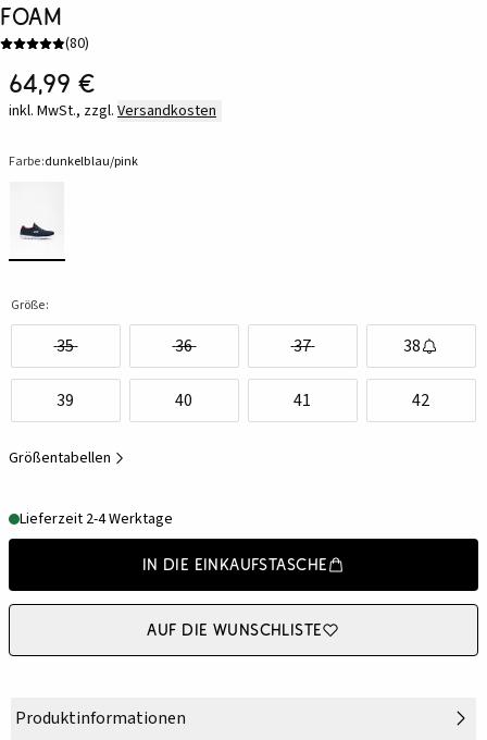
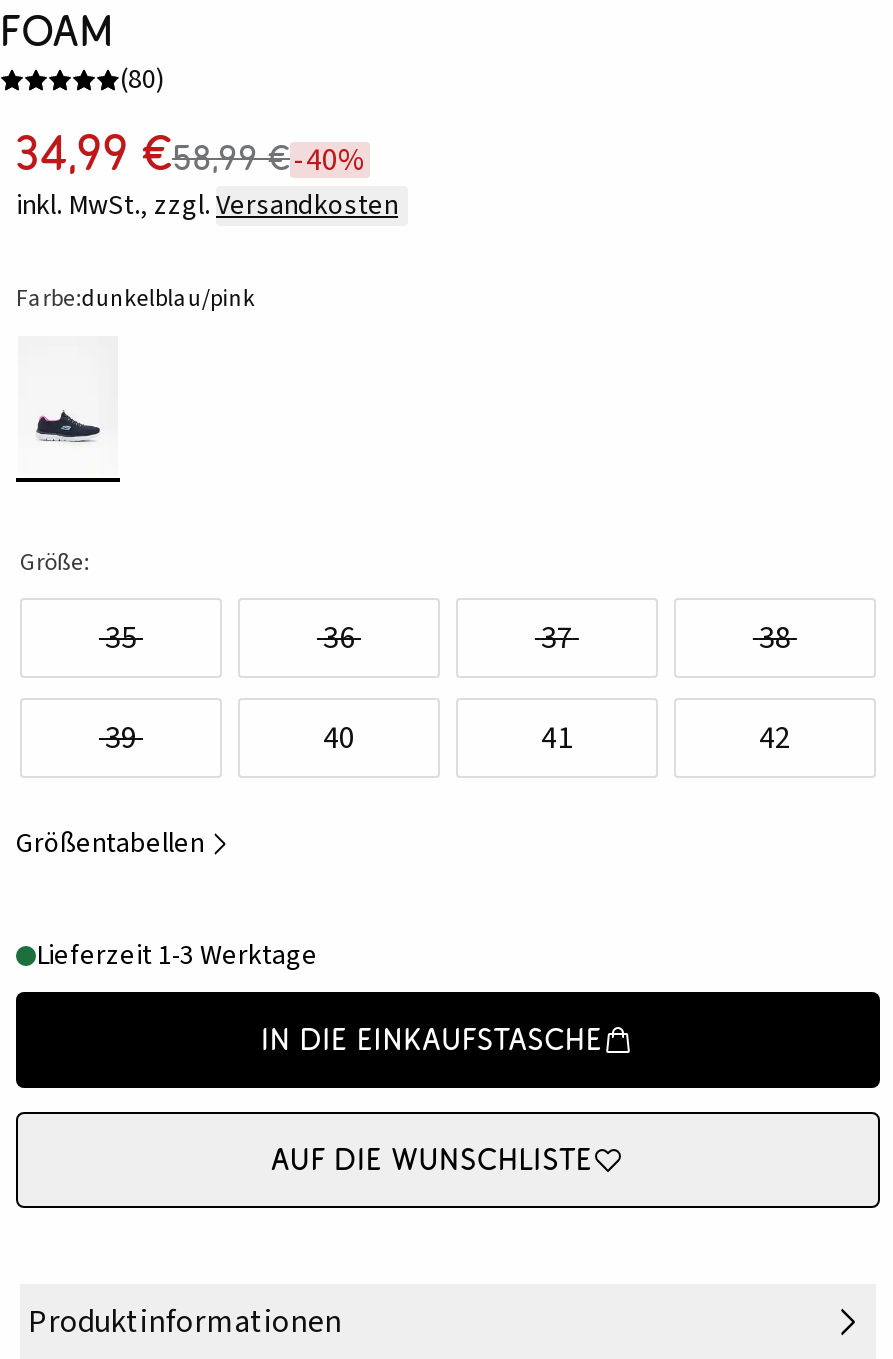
- 64,99 €
+ 34,99 €58,99 € -40%

- Lieferzeit 2-4 Werktage
+ Lieferzeit 1-3 Werktage
